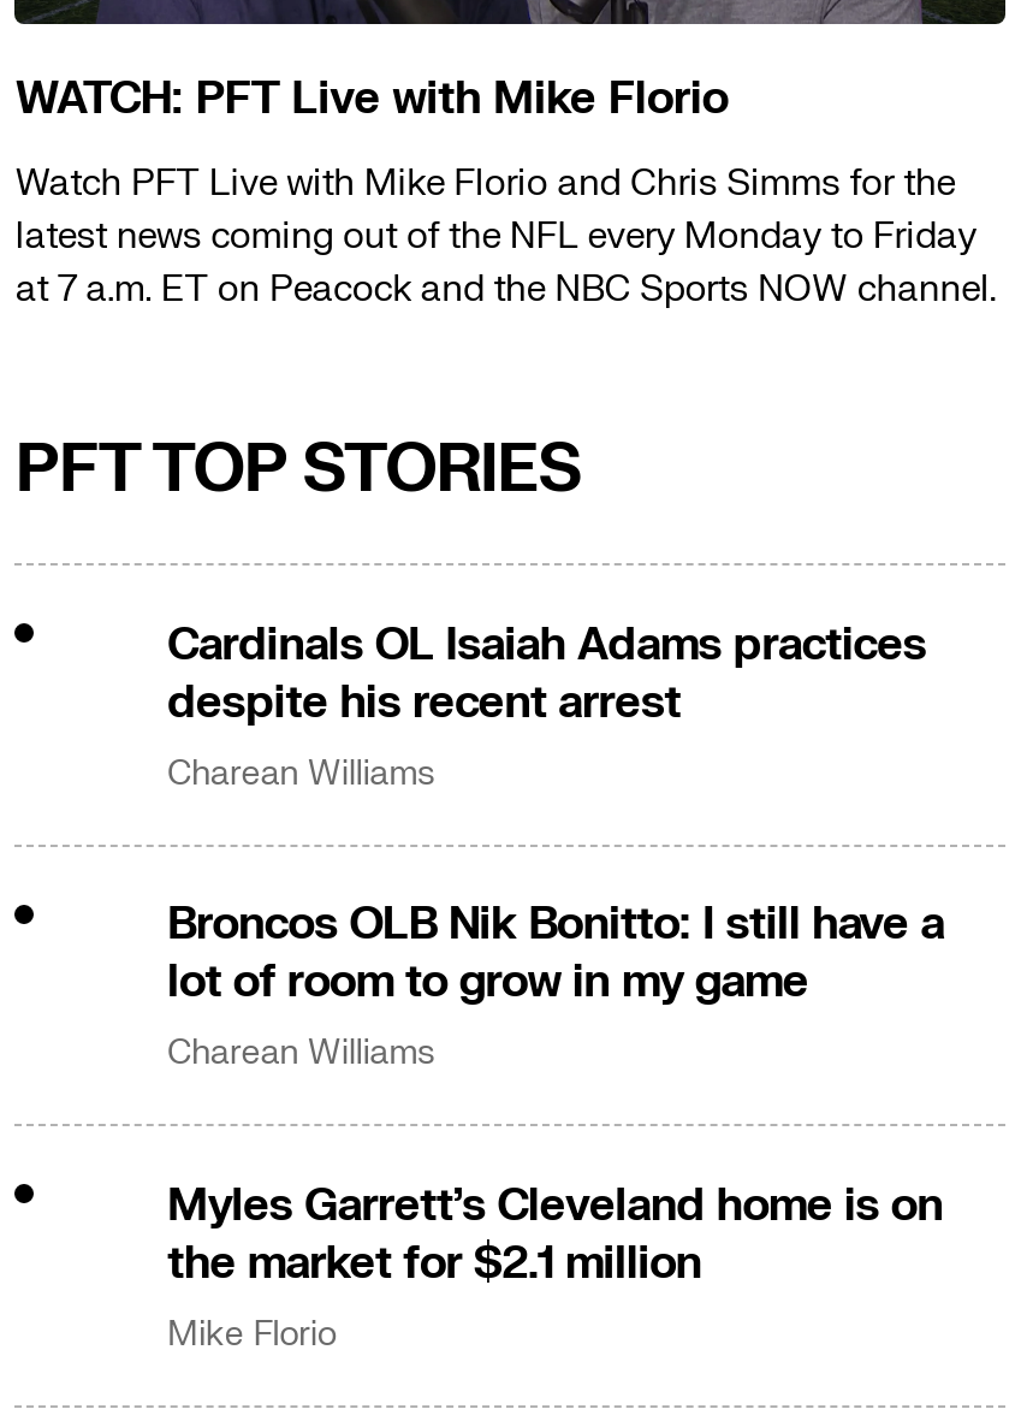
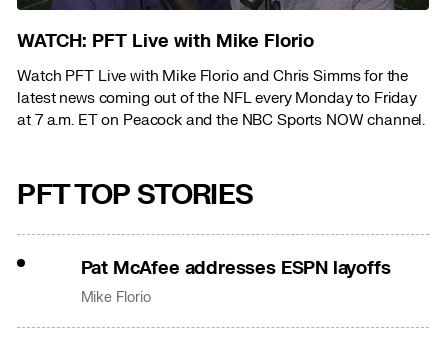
- Cardinals OL Isaiah Adams practices
- despite his recent arrest
- Charean Williams
- Broncos OLB Nik Bonitto: I still have a
- lot of room to grow in my game
- Charean Williams
- Myles Garrett’s Cleveland home is on
- the market for $2.1 million
+ Pat McAfee addresses ESPN layoffs
